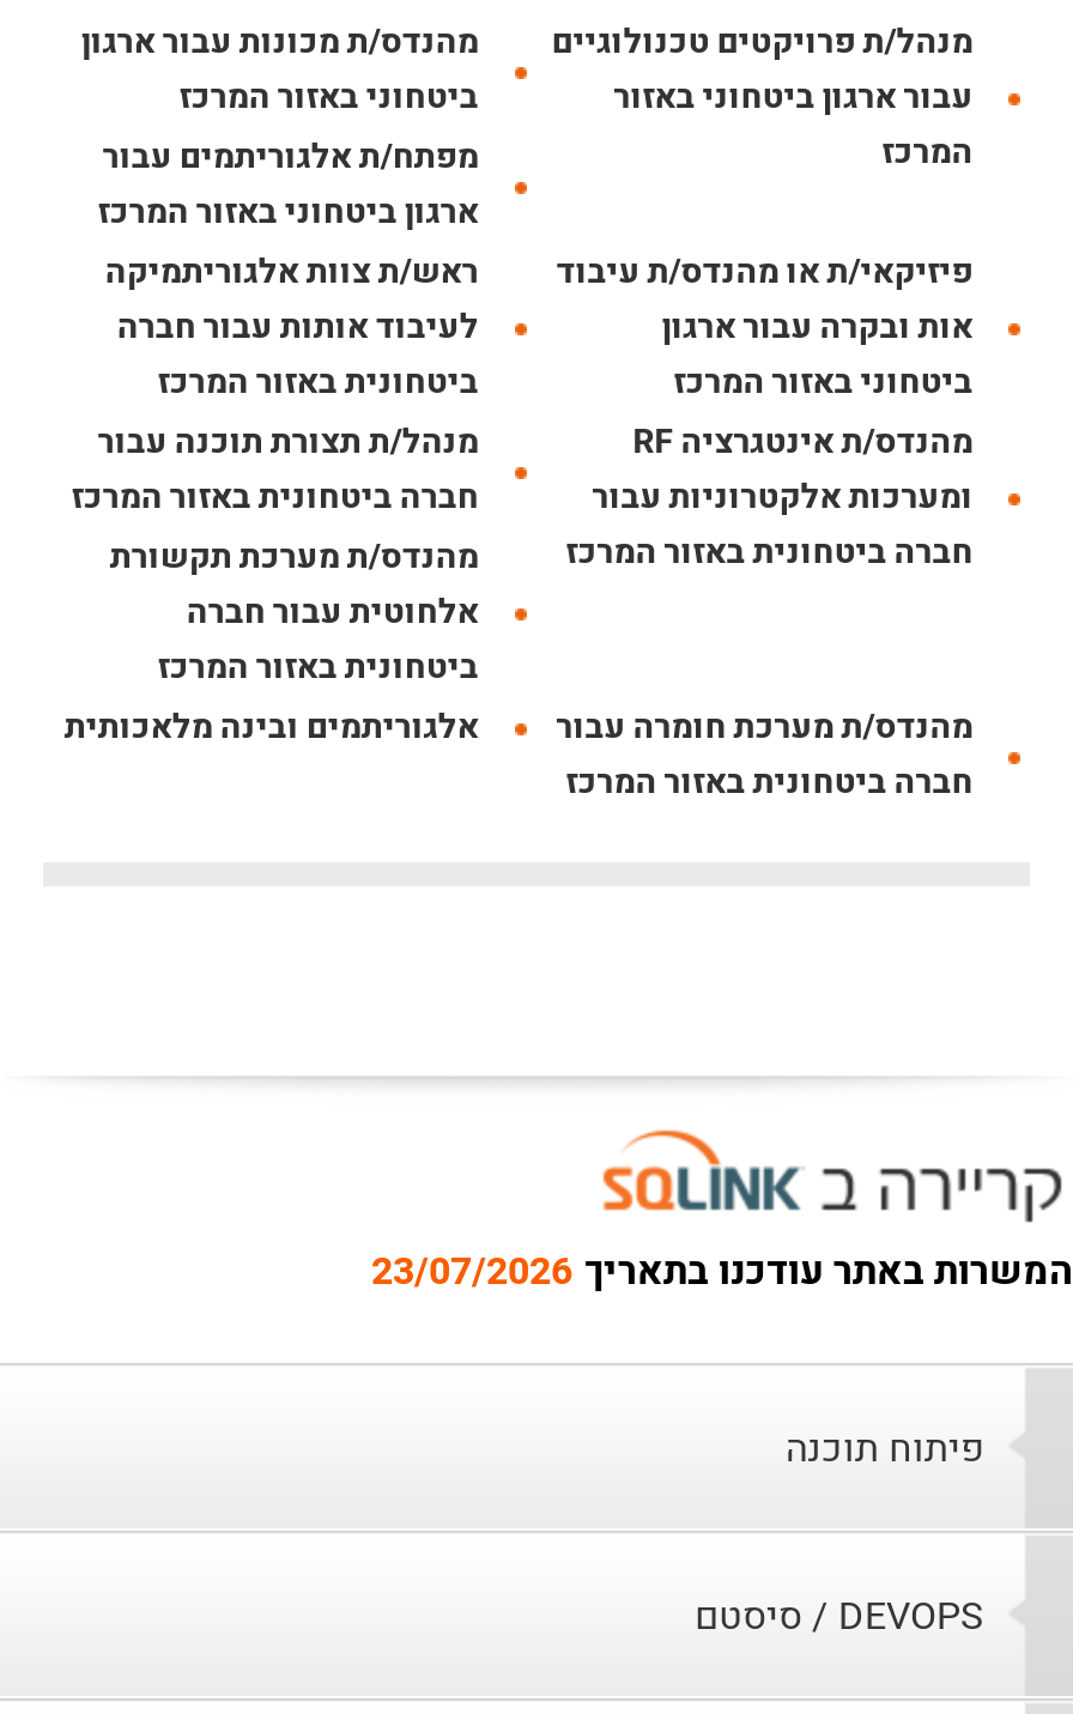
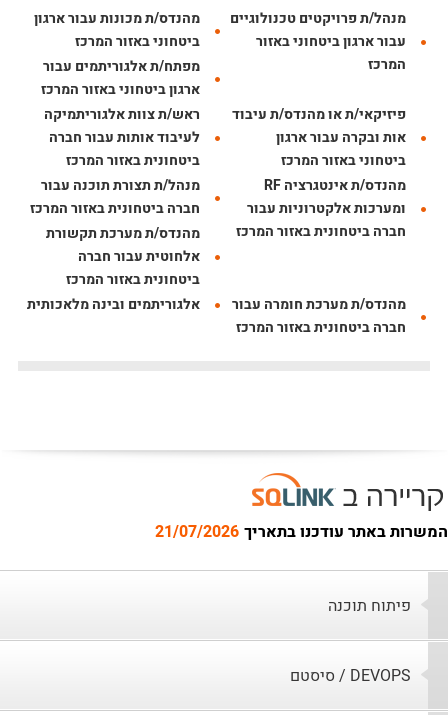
- המשרות באתר עודכנו בתאריך 23/07/2026
+ המשרות באתר עודכנו בתאריך 21/07/2026
